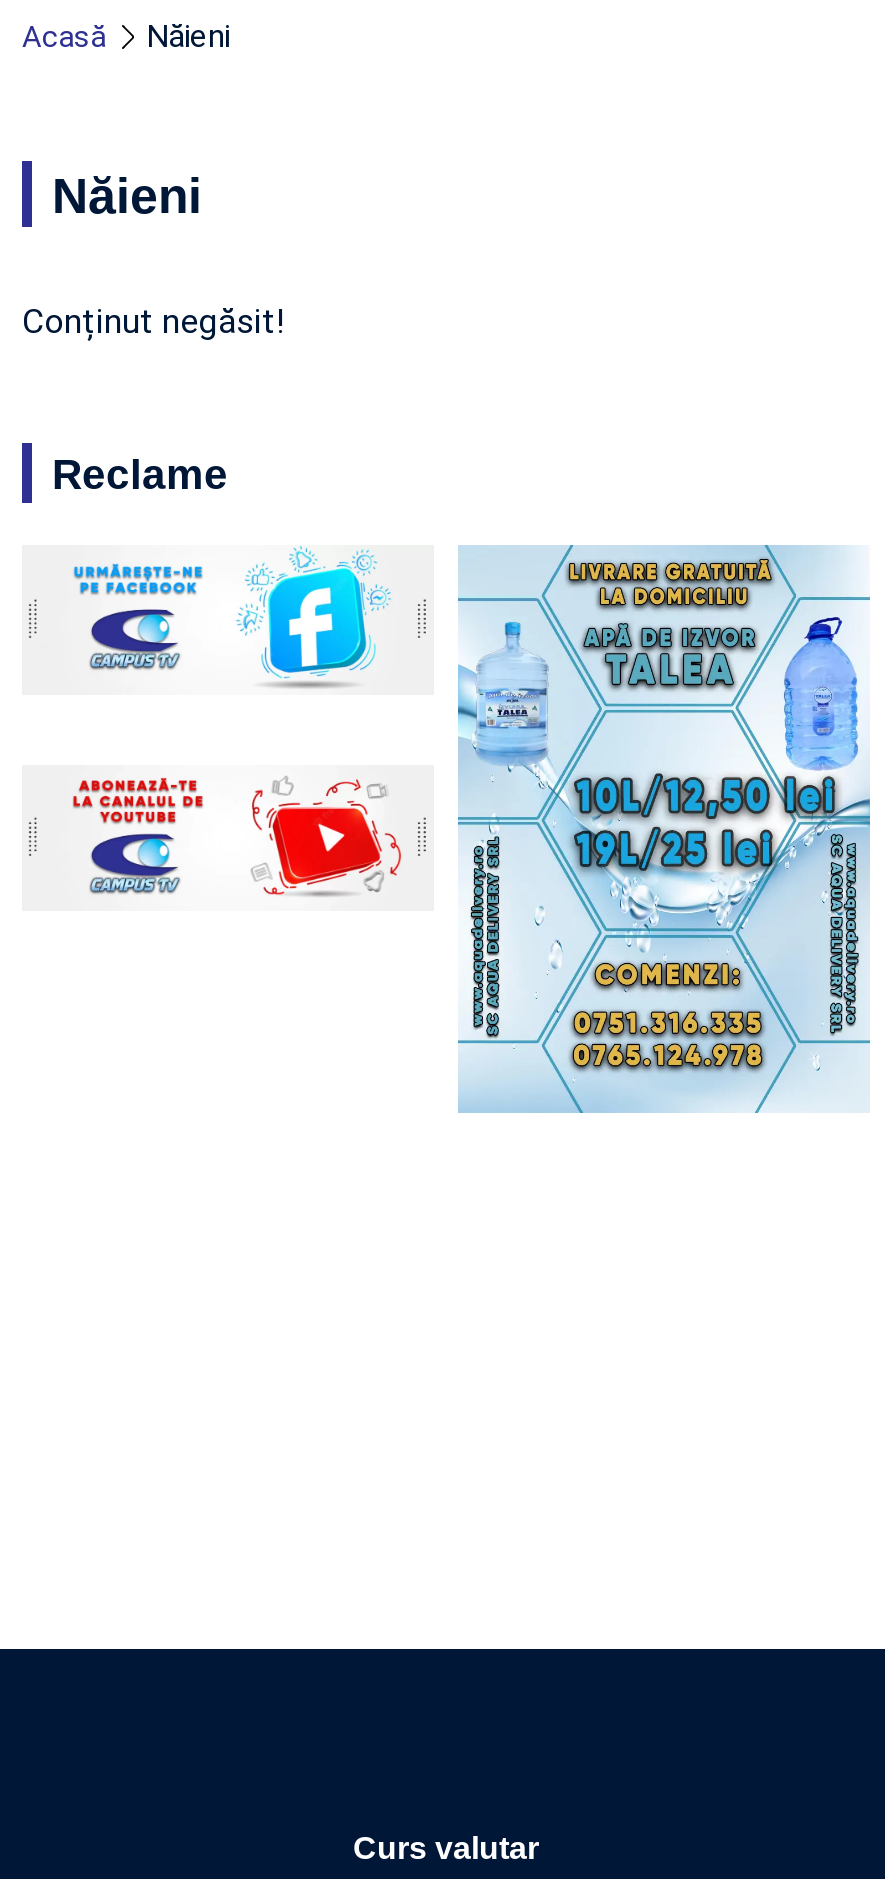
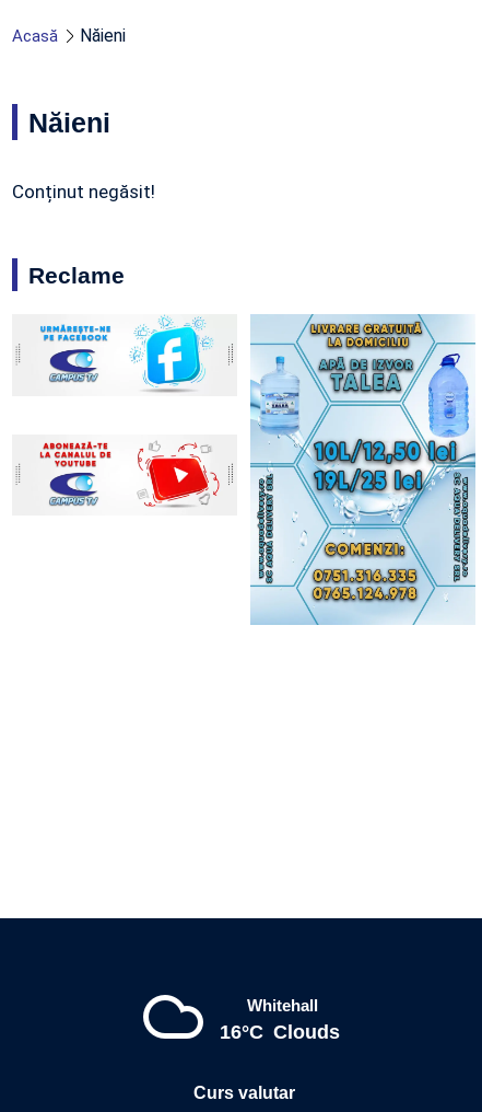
+ [image]
+ Whitehall
+ 16°C Clouds
